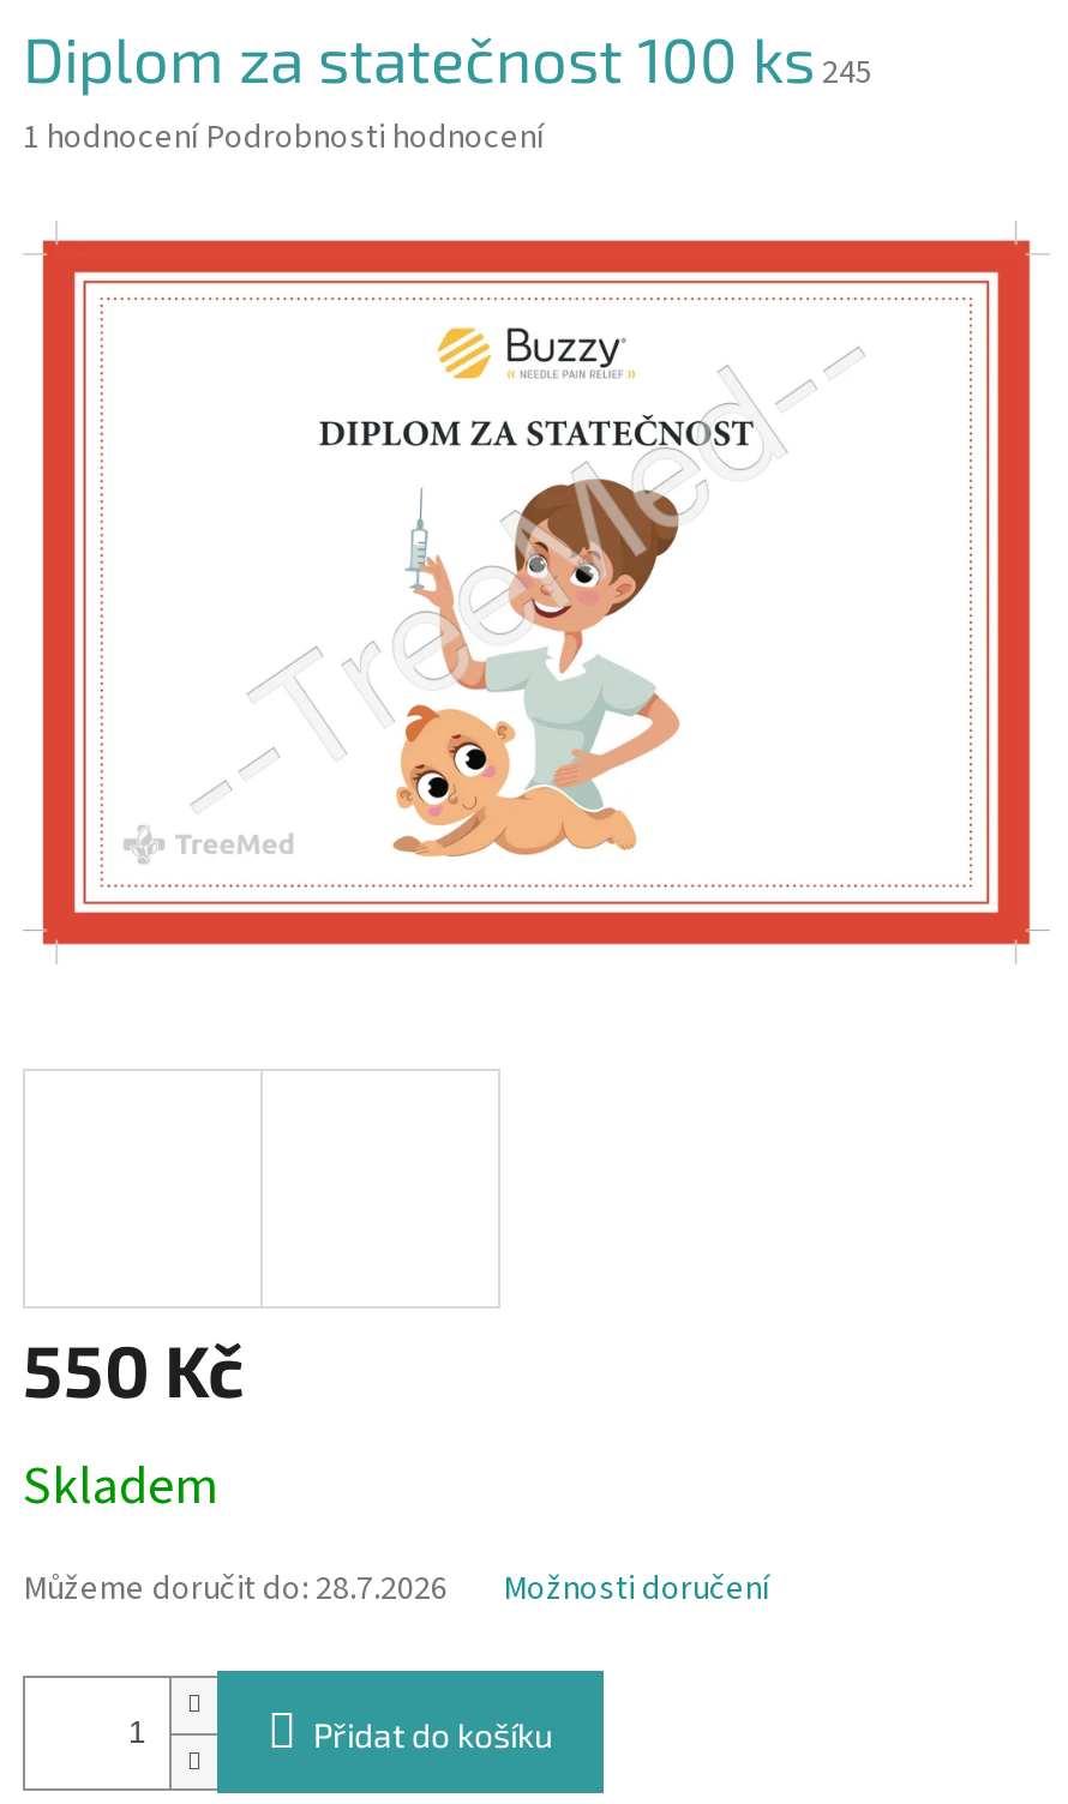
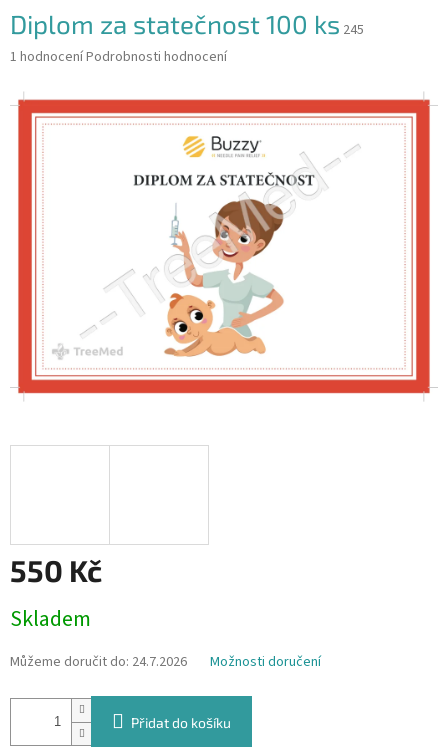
- Můžeme doručit do: 28.7.2026
+ Můžeme doručit do: 24.7.2026
